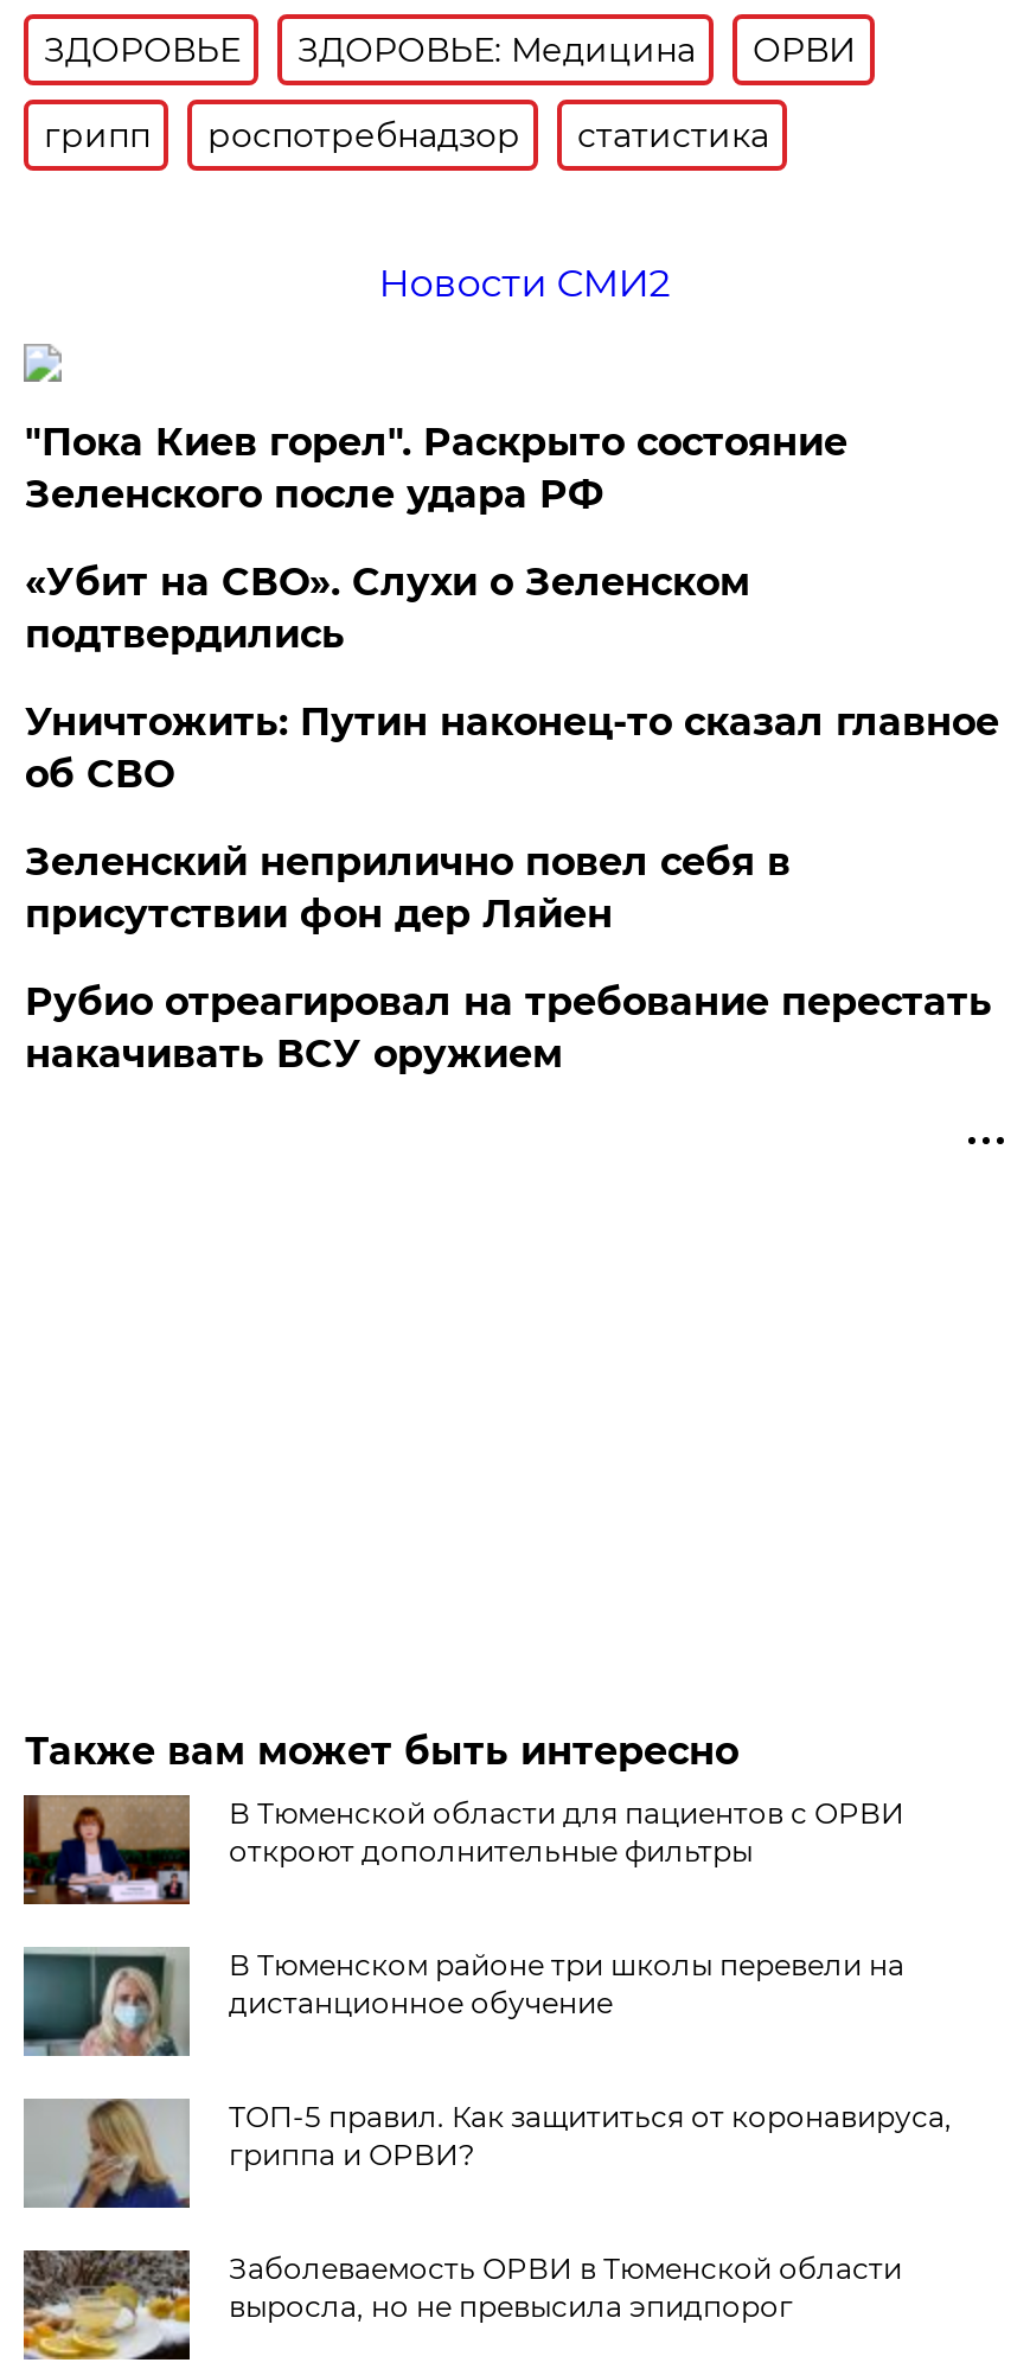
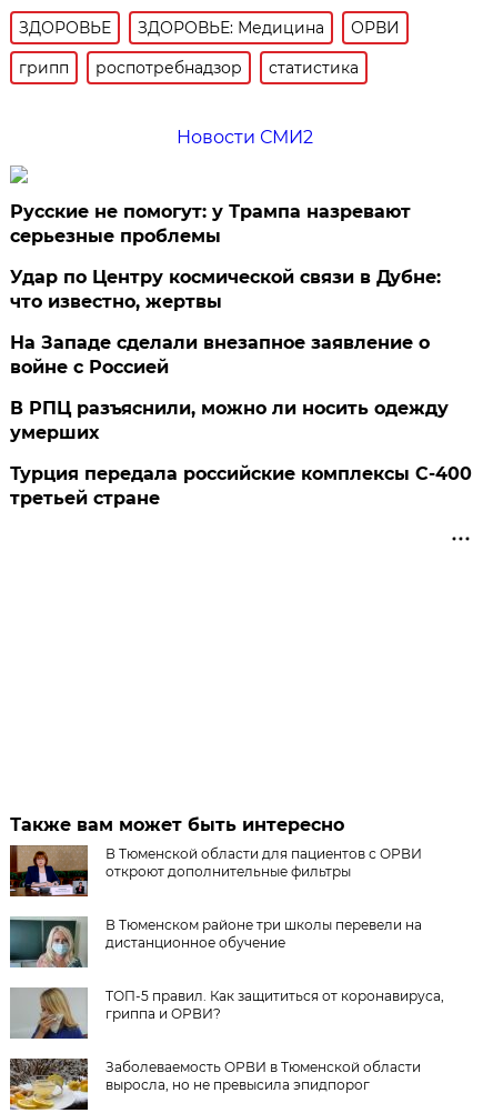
- "Пока Киев горел". Раскрыто состояние
- Зеленского после удара РФ
+ Русские не помогут: у Трампа назревают
+ серьезные проблемы

- «Убит на СВО». Слухи о Зеленском
- подтвердились
+ Удар по Центру космической связи в Дубне:
+ что известно, жертвы

- Уничтожить: Путин наконец-то сказал главное
- об СВО
+ На Западе сделали внезапное заявление о
+ войне с Россией

- Зеленский неприлично повел cебя в
- присутствии фон дер Ляйен
+ В РПЦ разъяснили, можно ли носить одежду
+ умерших

- Рубио отреагировал на требование перестать
- накачивать ВСУ оружием
+ Турция передала российские комплексы С-400
+ третьей стране
